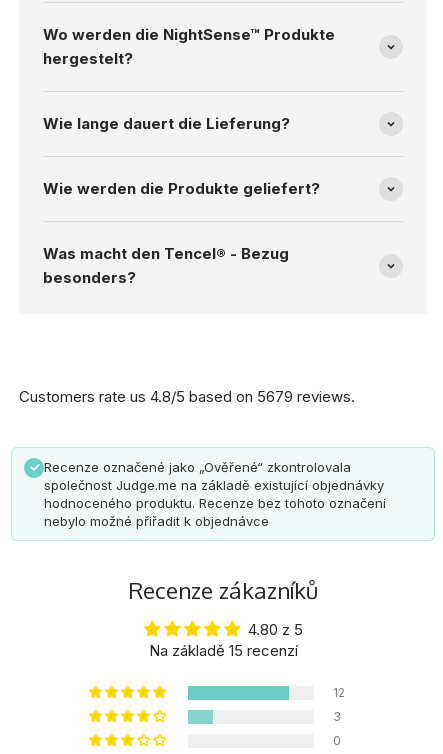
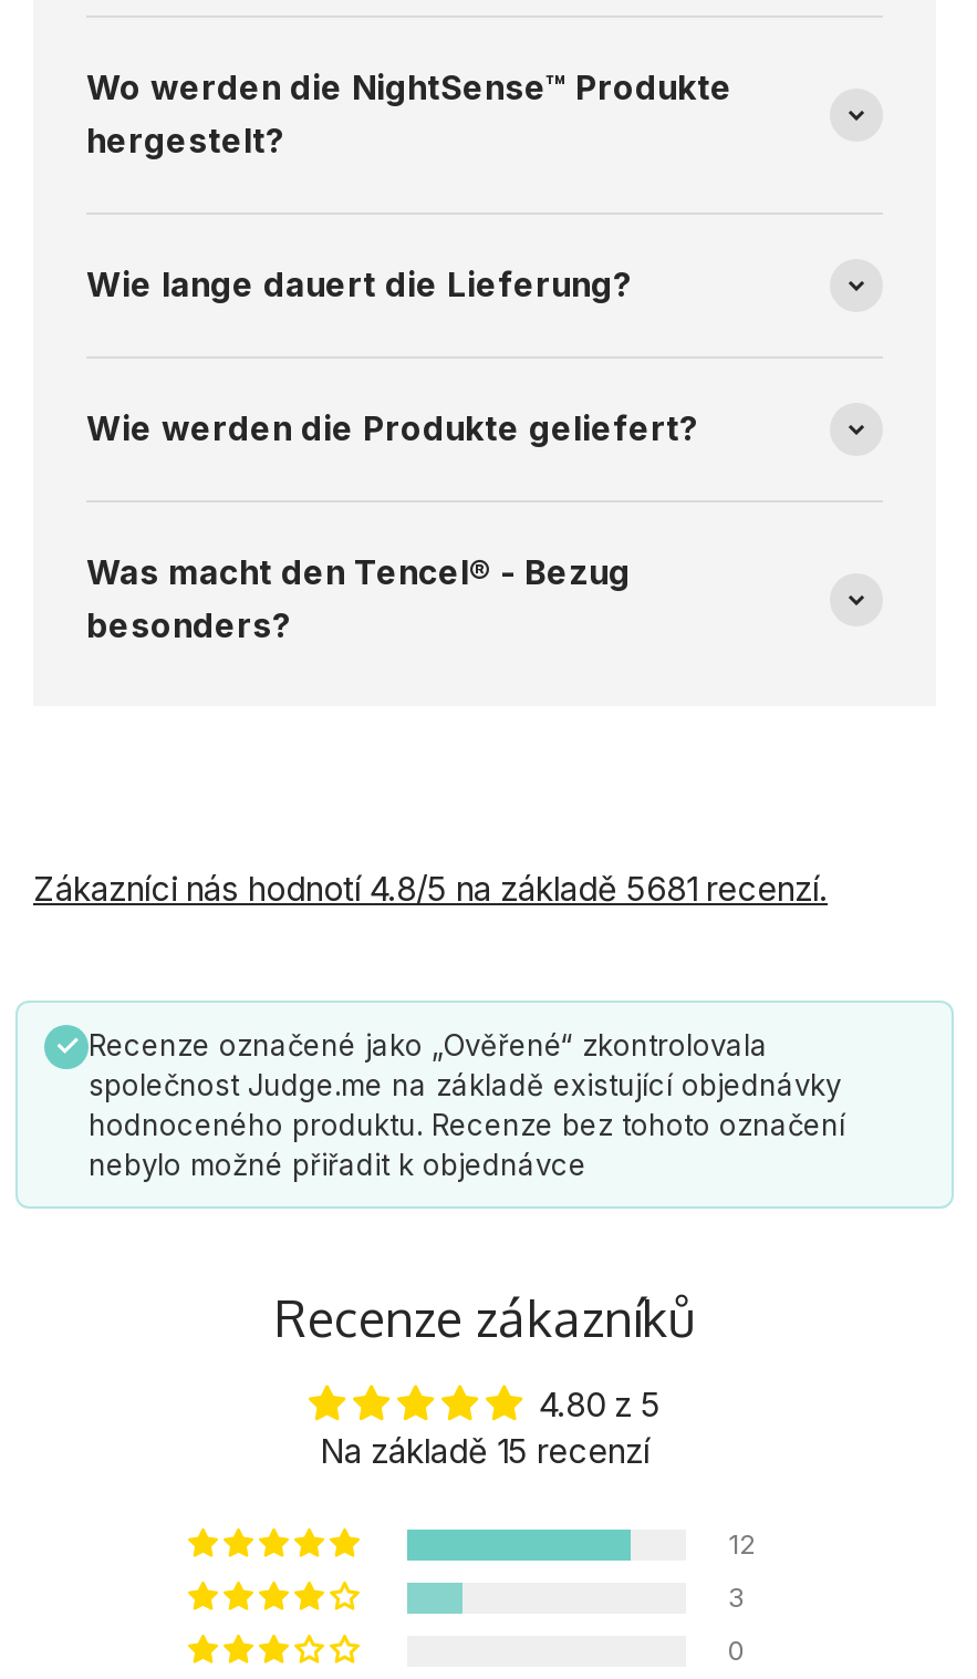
- Customers rate us 4.8/5 based on 5679 reviews.
+ Zákazníci nás hodnotí 4.8/5 na základě 5681 recenzí.
